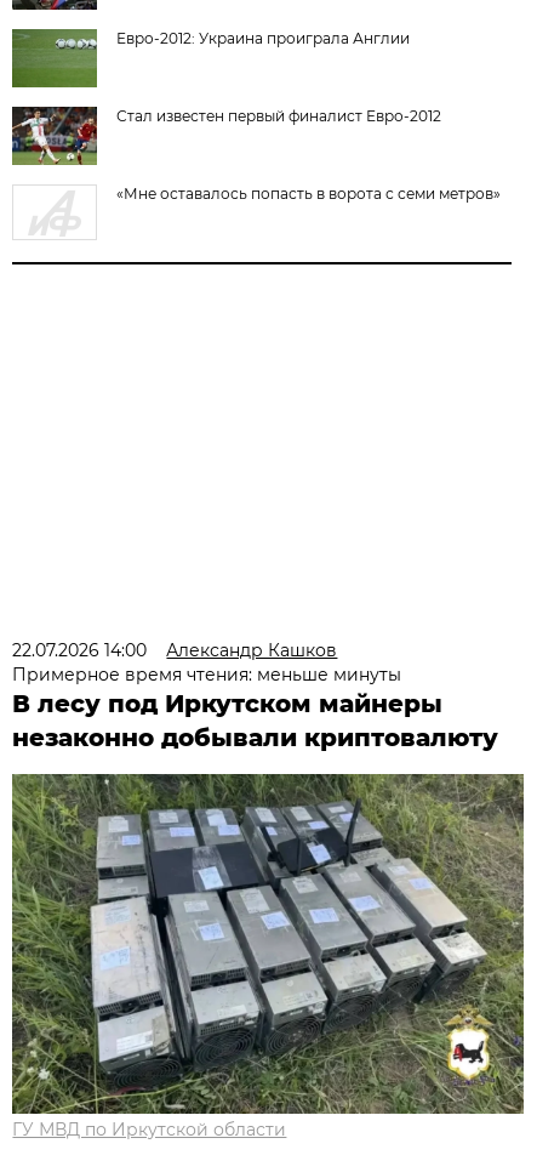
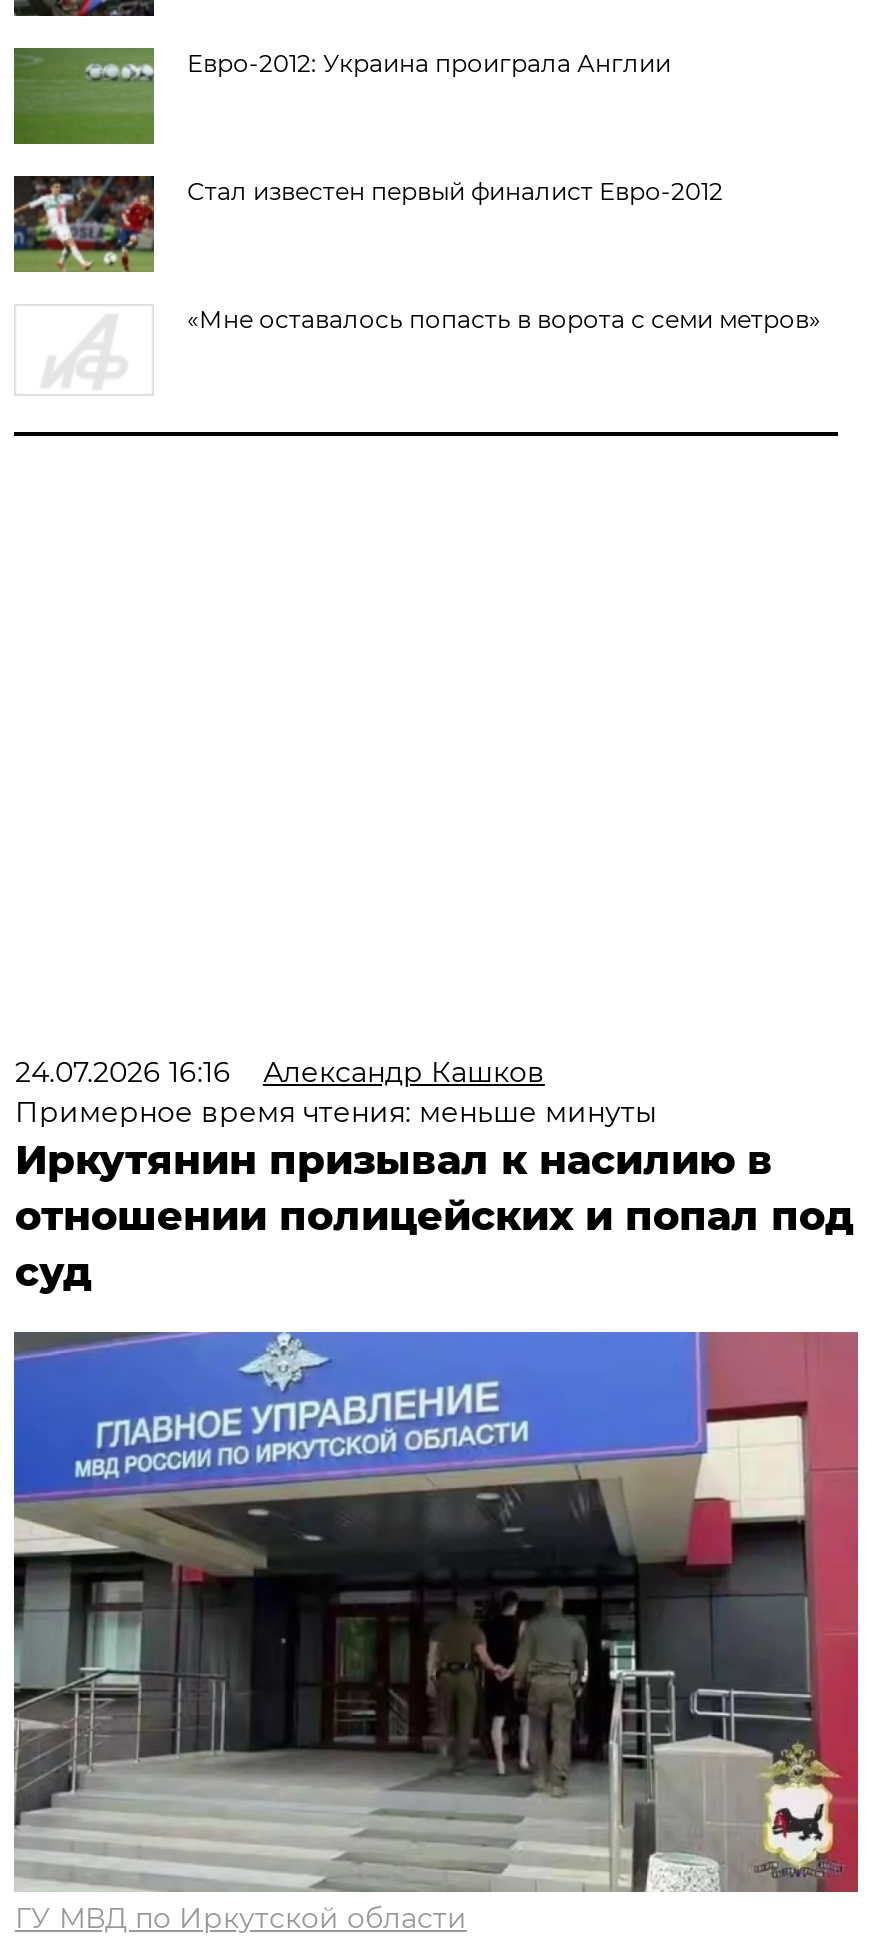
- 22.07.2026 14:00 Александр Кашков
+ 24.07.2026 16:16 Александр Кашков

- В лесу под Иркутском майнеры
- незаконно добывали криптовалюту
+ Иркутянин призывал к насилию в
+ отношении полицейских и попал под
+ суд

- [image]
+ [image]
